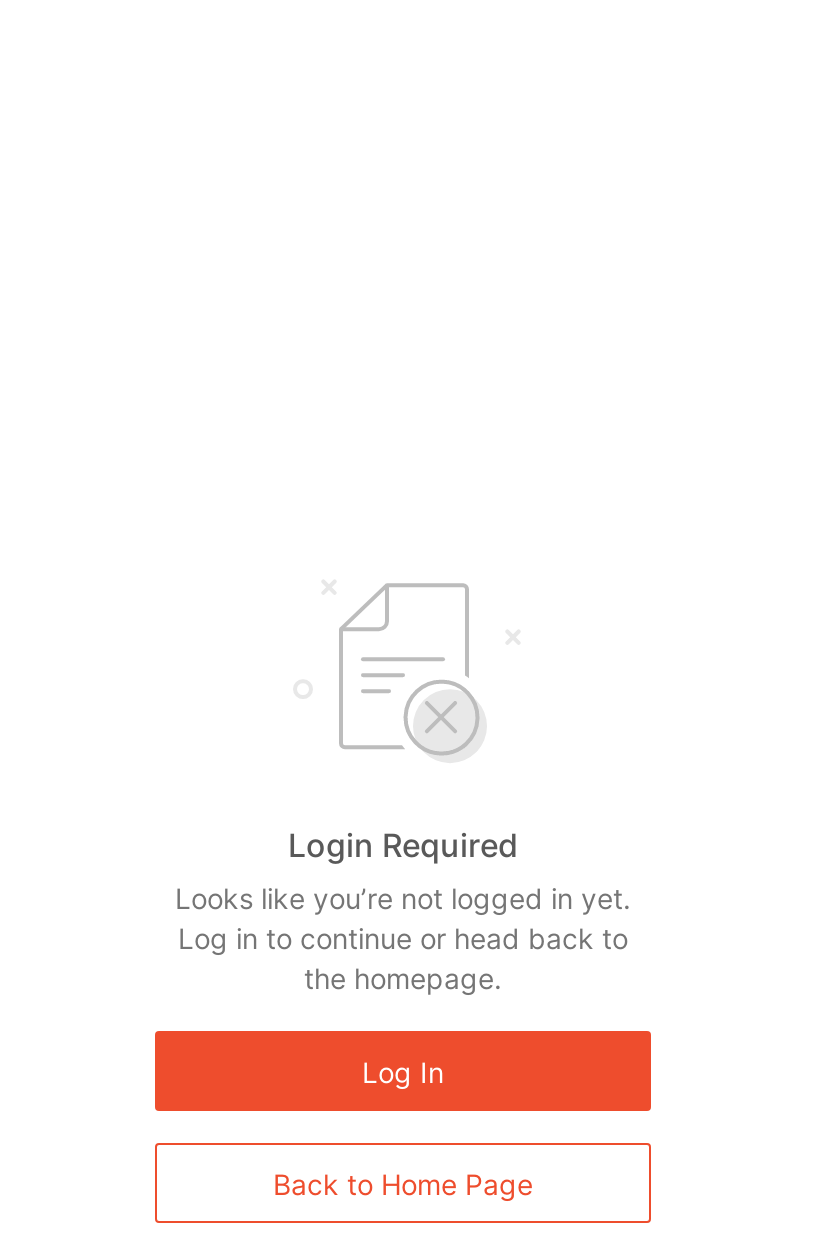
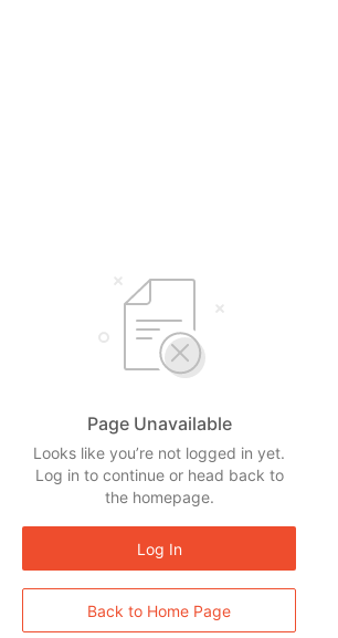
- Login Required
+ Page Unavailable
